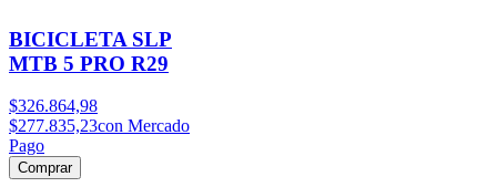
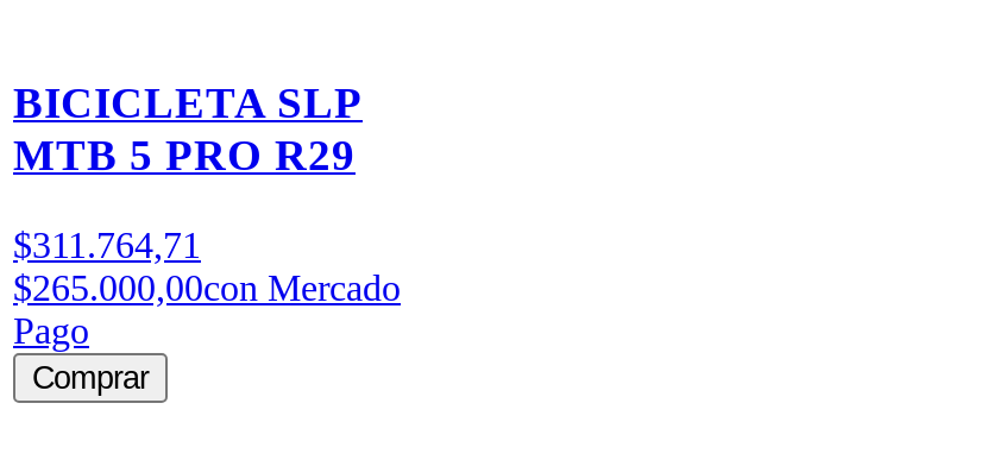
- $326.864,98
+ $311.764,71

- $277.835,23con Mercado
+ $265.000,00con Mercado
